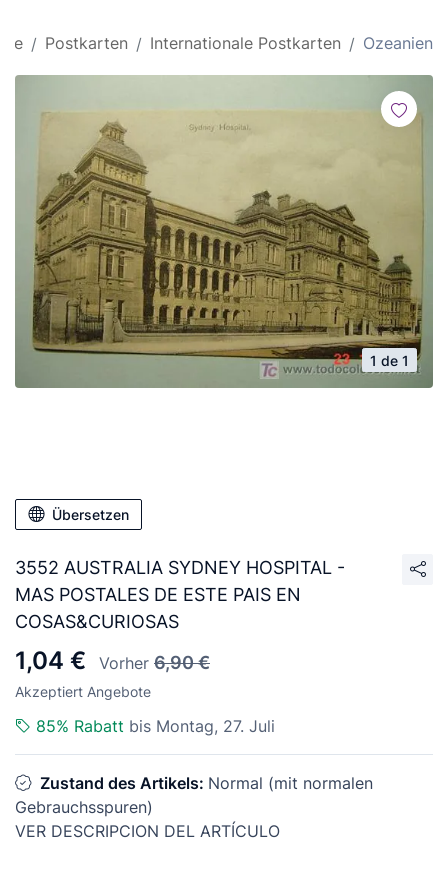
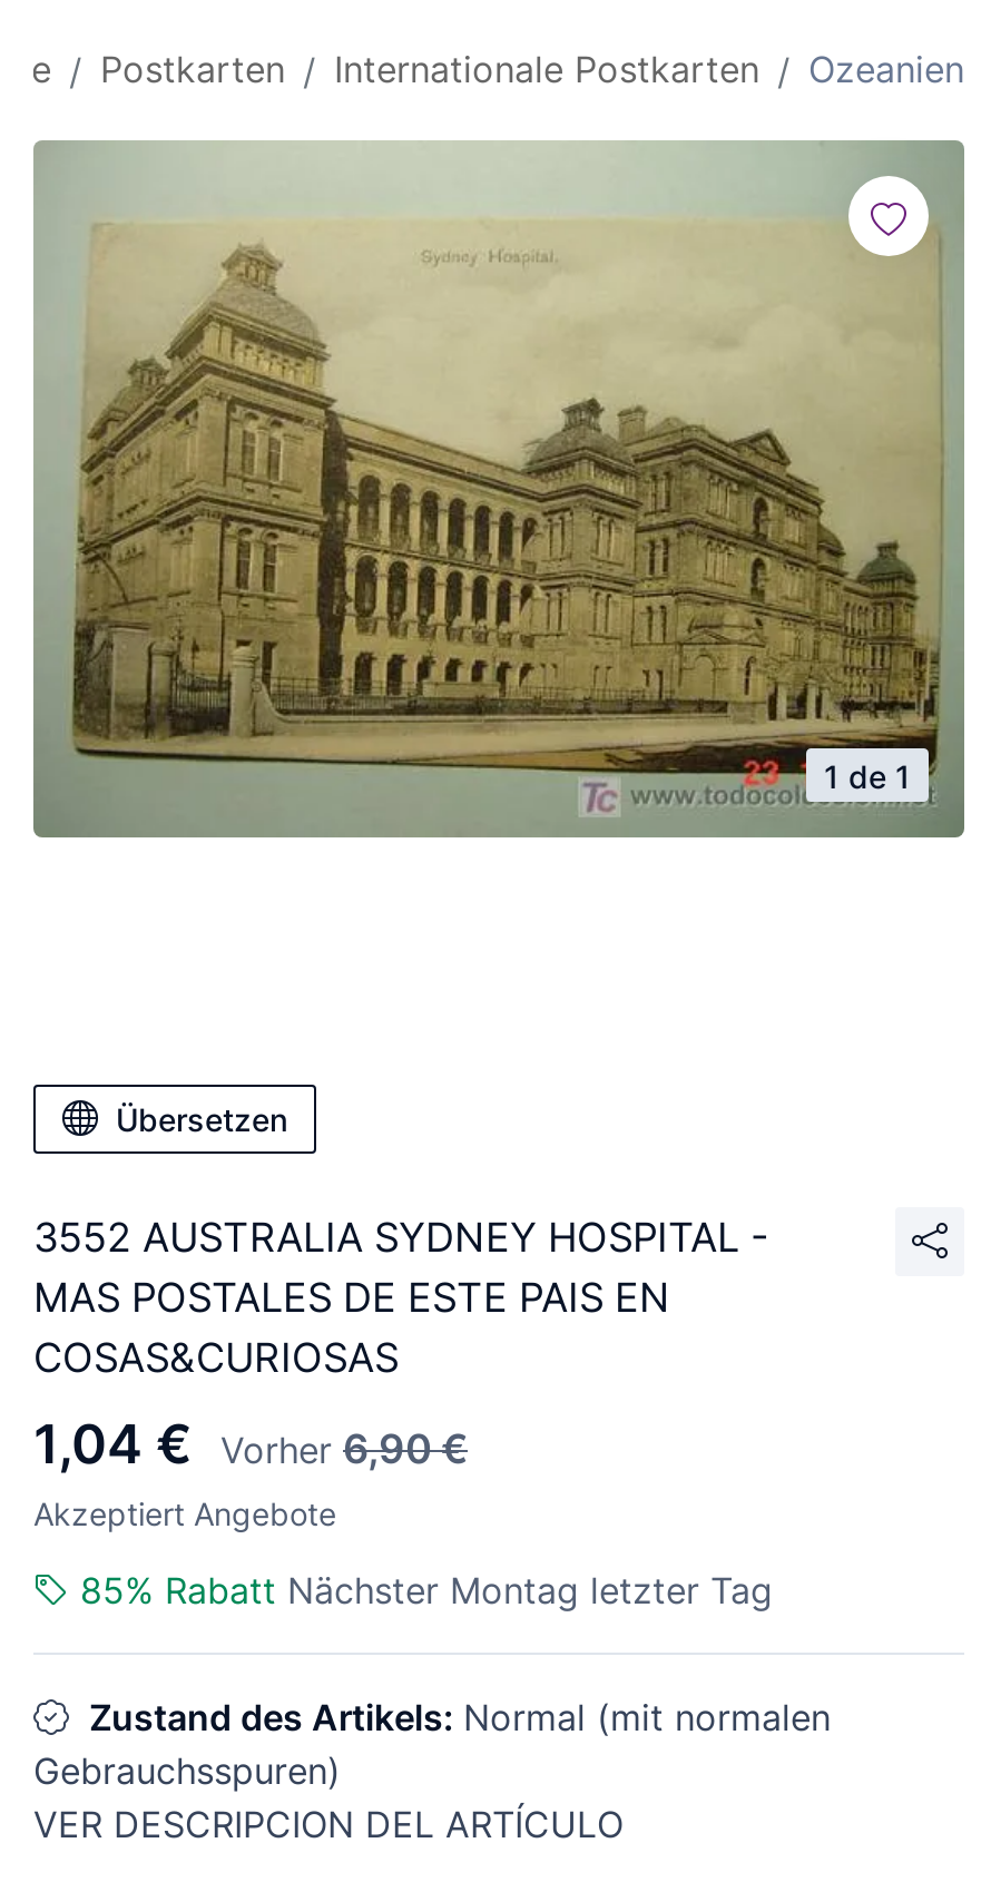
- 85% Rabatt bis Montag, 27. Juli
+ 85% Rabatt Nächster Montag letzter Tag
